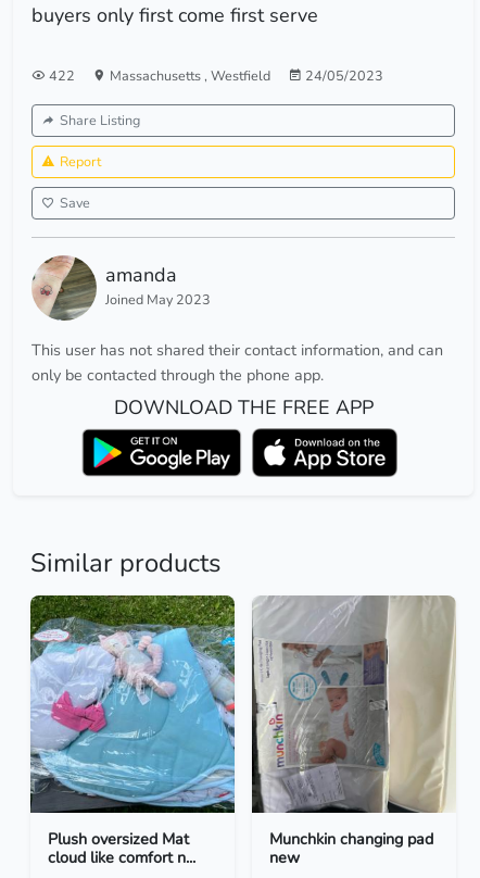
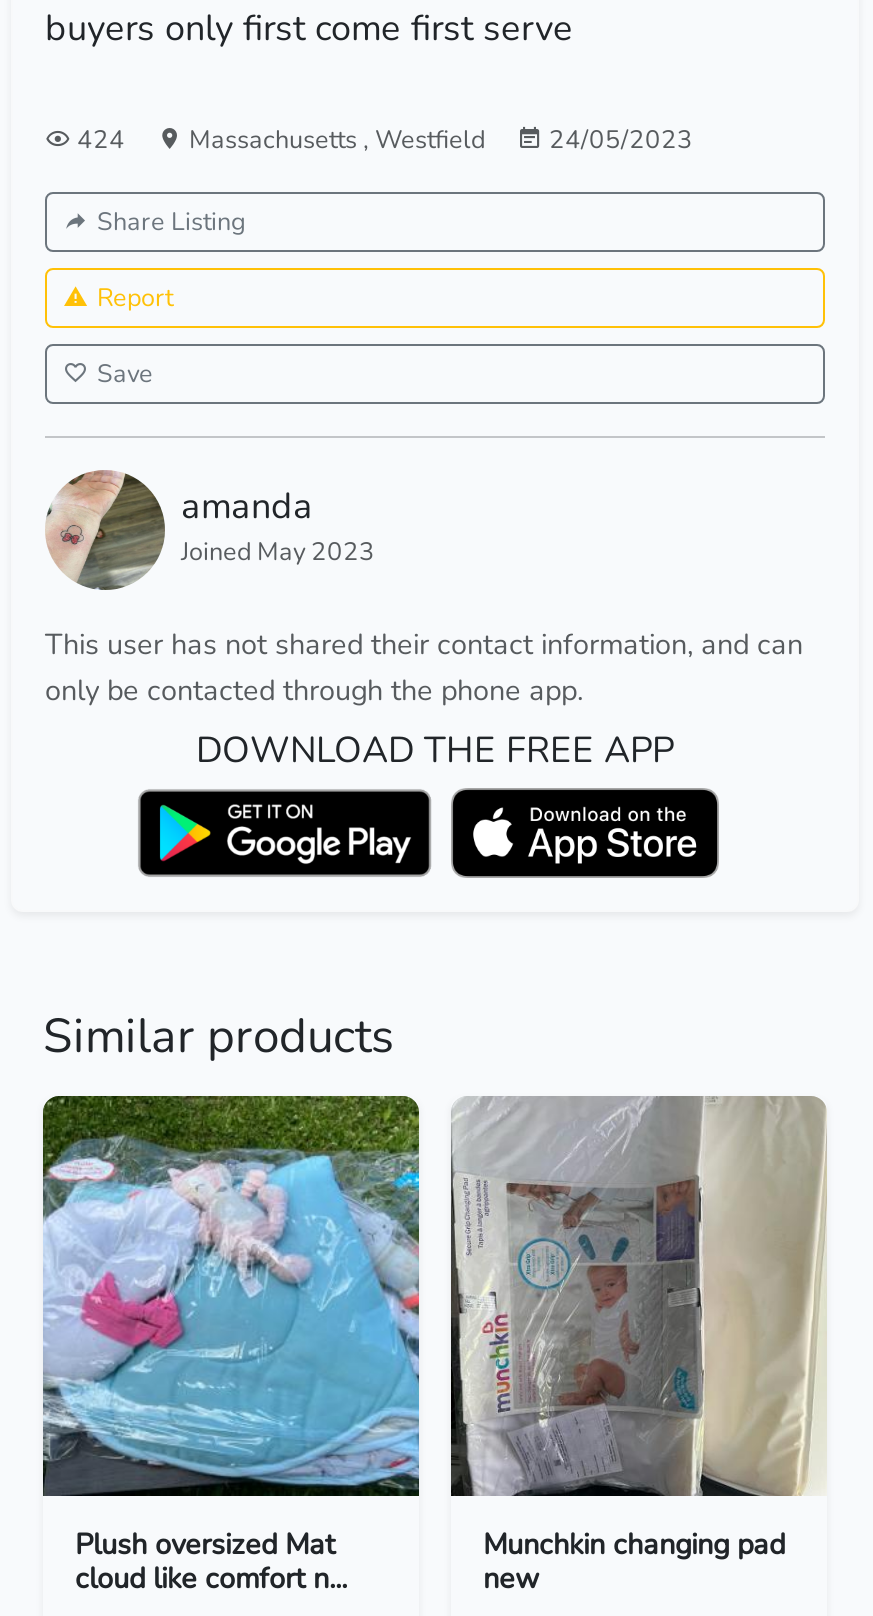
- 422 Massachusetts, Westfield 24/05/2023
+ 424 Massachusetts, Westfield 24/05/2023
